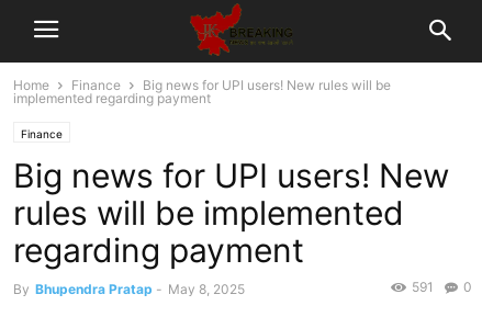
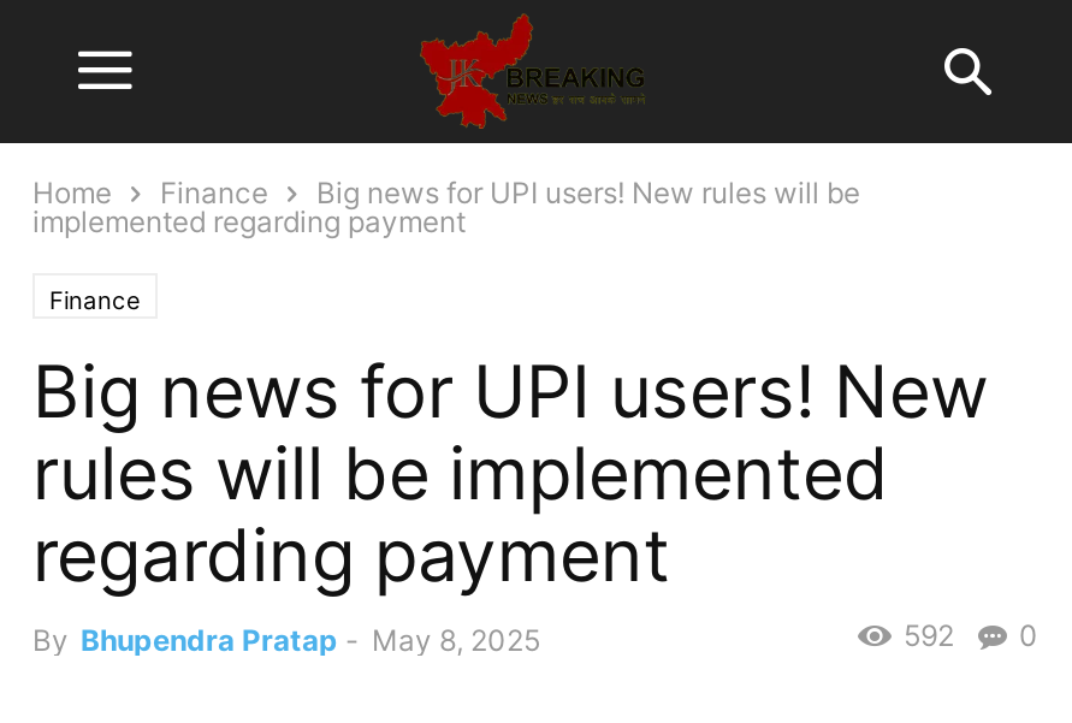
- 591 0
+ 592 0
